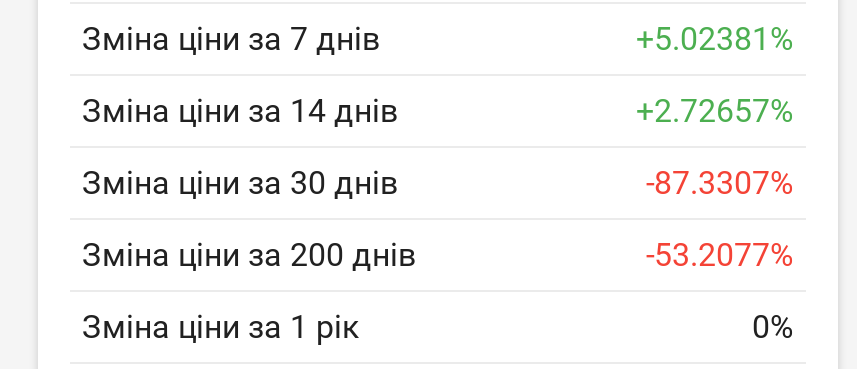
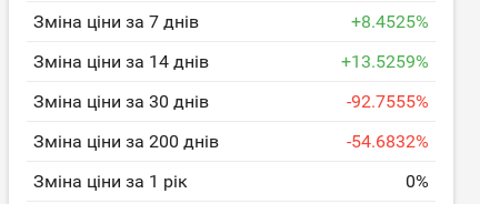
- +5.02381%
+ +8.4525%

- +2.72657%
+ +13.5259%

- -87.3307%
+ -92.7555%

- -53.2077%
+ -54.6832%
